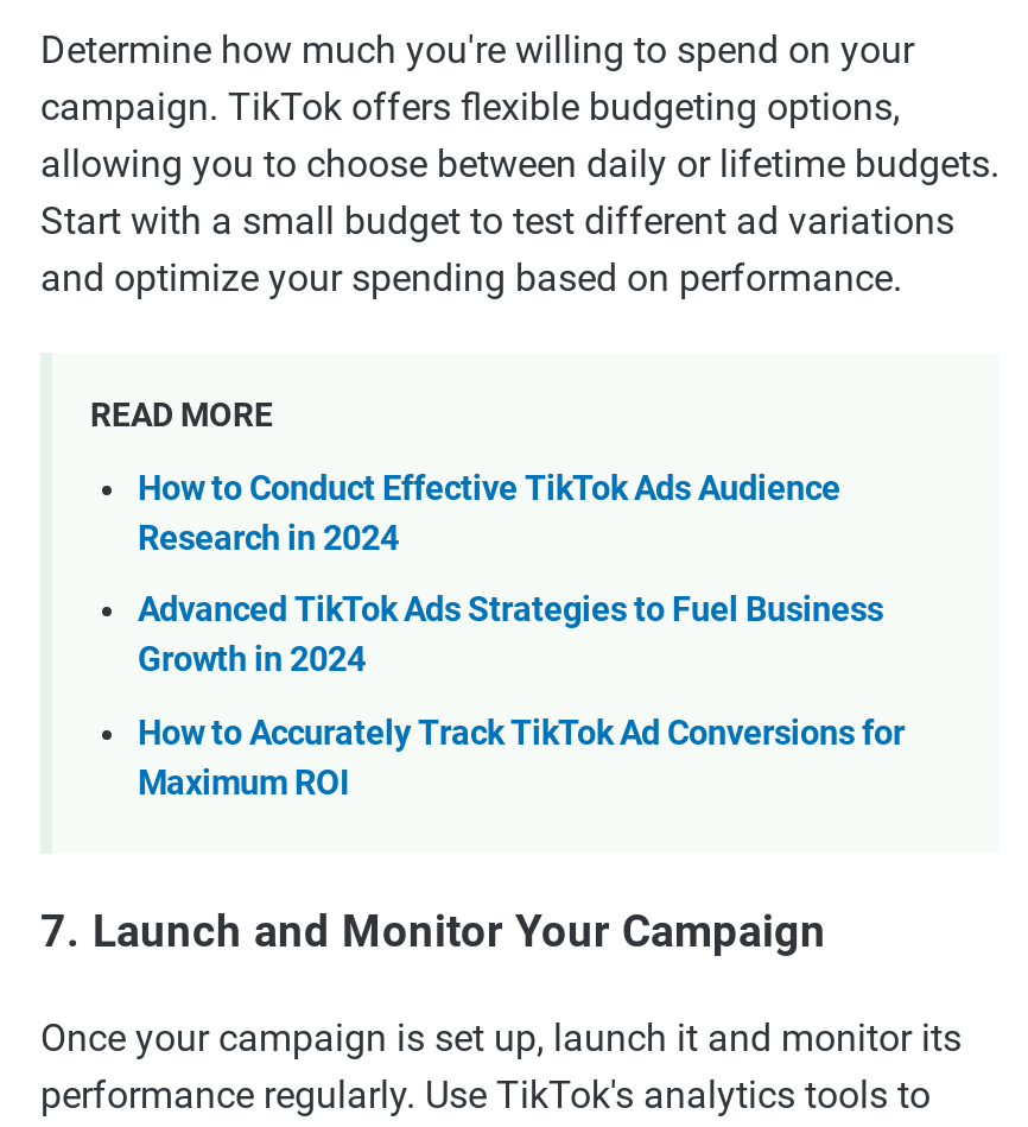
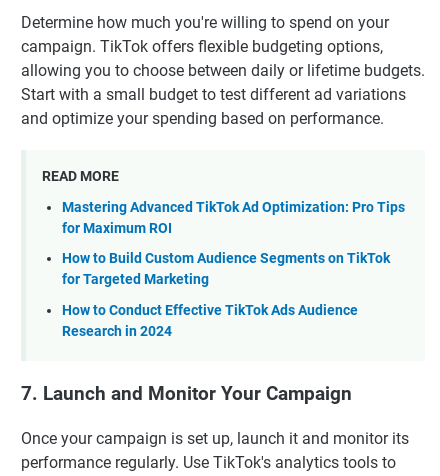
+ Mastering Advanced TikTok Ad Optimization: Pro Tips
+ for Maximum ROI
+ How to Build Custom Audience Segments on TikTok
+ for Targeted Marketing

moved down: How to Conduct Effective TikTok Ads Audience | Research in 2024

- Advanced TikTok Ads Strategies to Fuel Business
- Growth in 2024
- How to Accurately Track TikTok Ad Conversions for
- Maximum ROI
